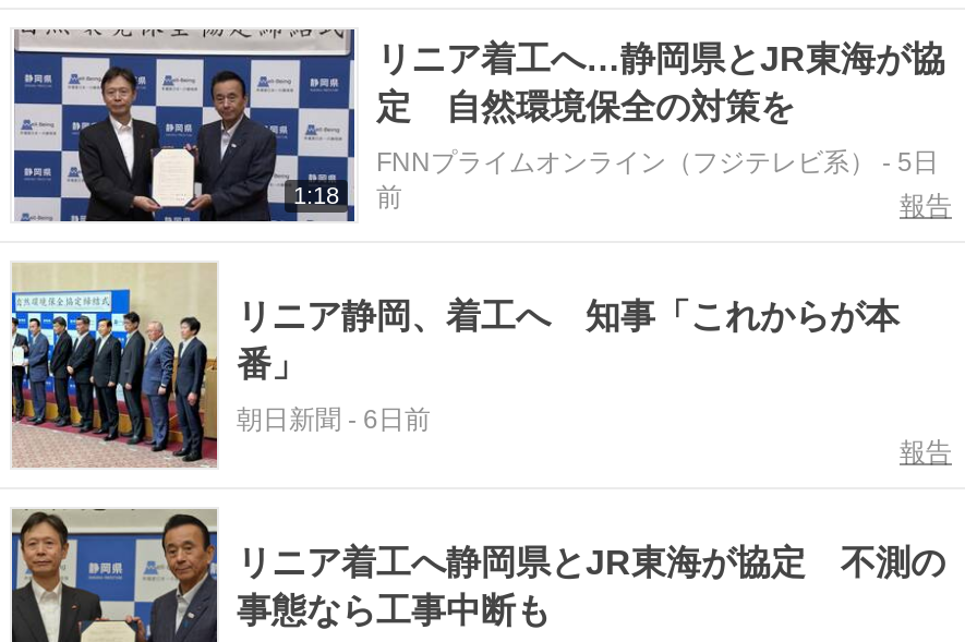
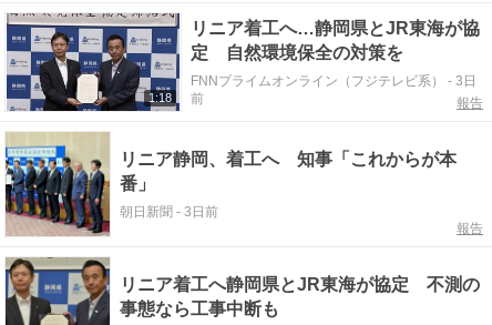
- FNNプライムオンライン（フジテレビ系）- 5日
+ FNNプライムオンライン（フジテレビ系）- 3日

- 朝日新聞- 6日前
+ 朝日新聞- 3日前
